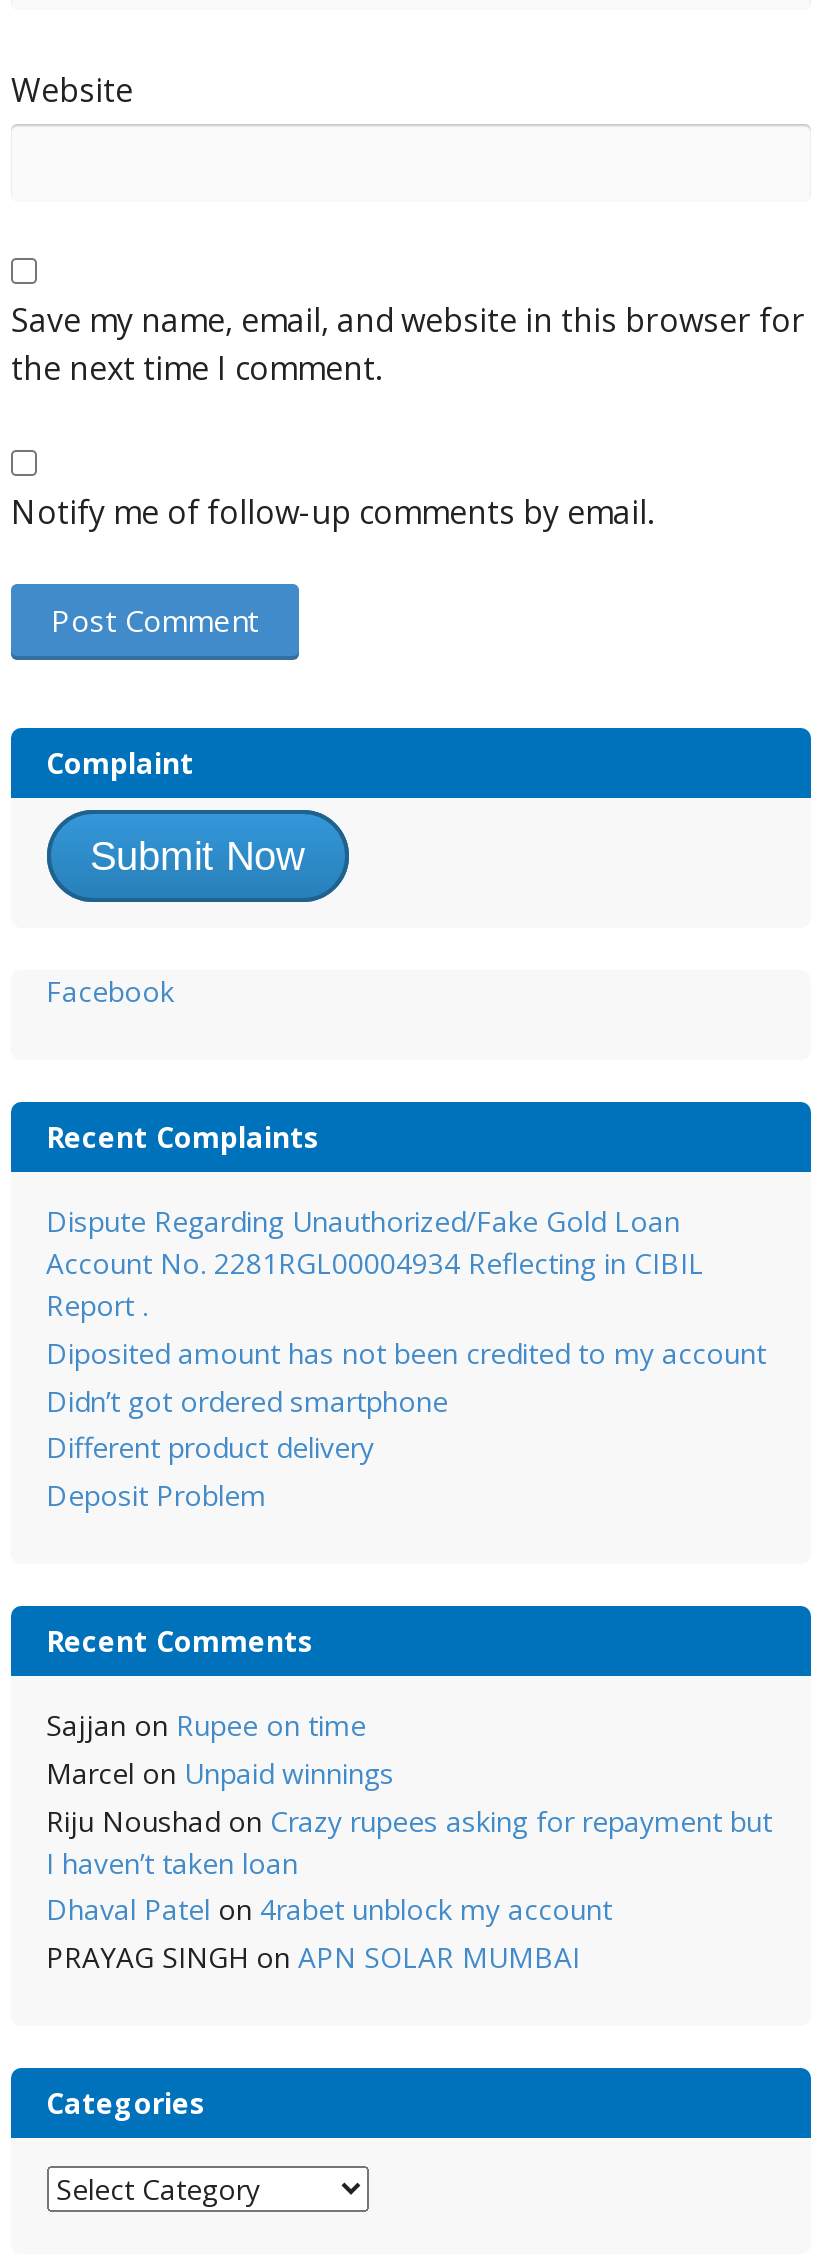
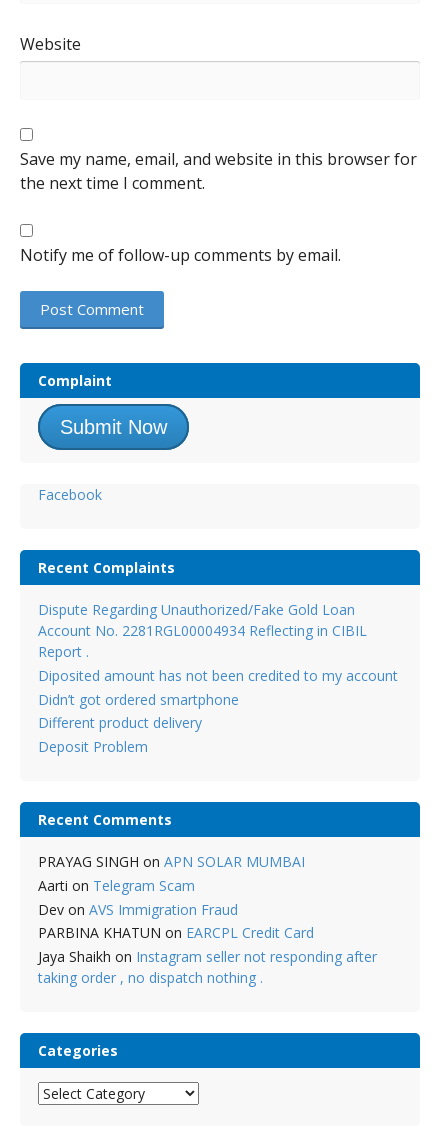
- Sajjan on Rupee on time
- Marcel on Unpaid winnings
- Riju Noushad on Crazy rupees asking for repayment but
- I haven’t taken loan
- Dhaval Patel on 4rabet unblock my account

moved up: PRAYAG SINGH on APN SOLAR MUMBAI

+ Aarti on Telegram Scam
+ Dev on AVS Immigration Fraud
+ PARBINA KHATUN on EARCPL Credit Card
+ Jaya Shaikh on Instagram seller not responding after
+ taking order , no dispatch nothing .
